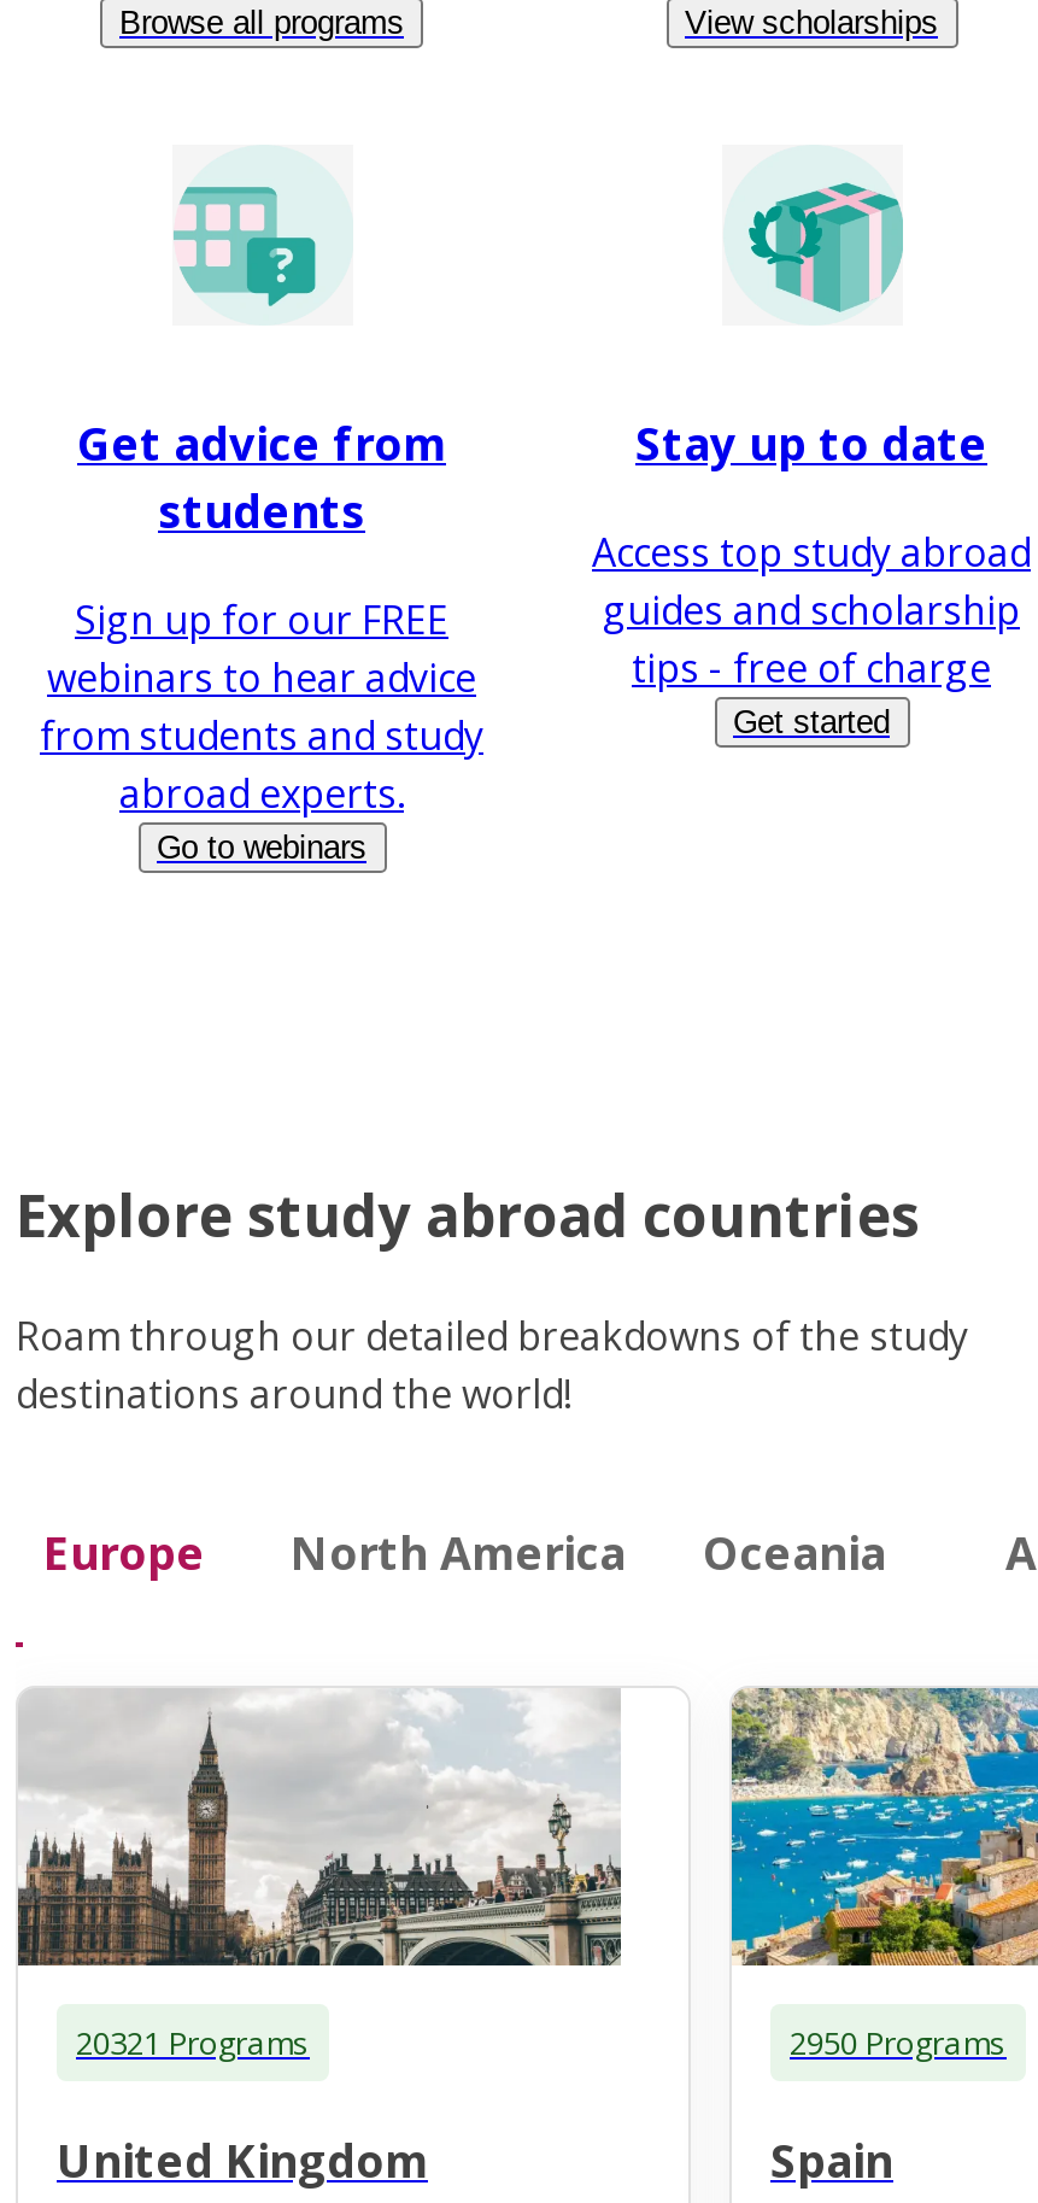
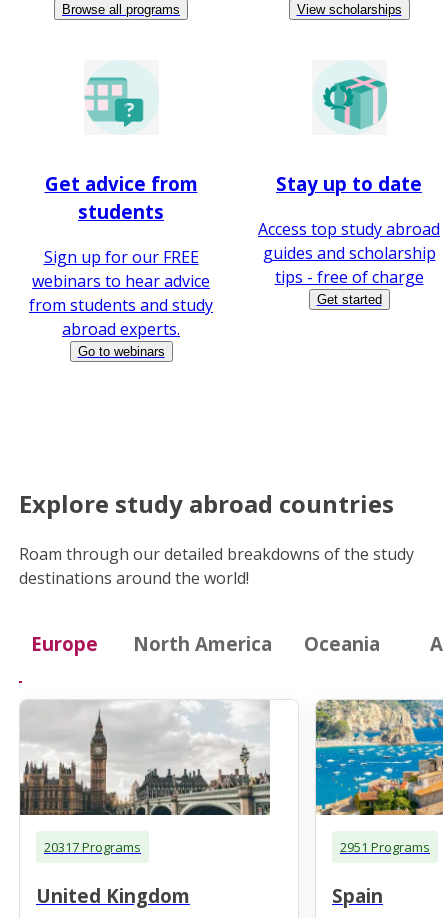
- 20321 Programs
+ 20317 Programs

- 2950 Programs
+ 2951 Programs
